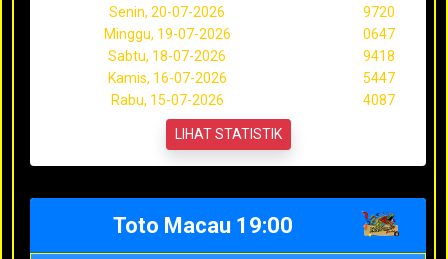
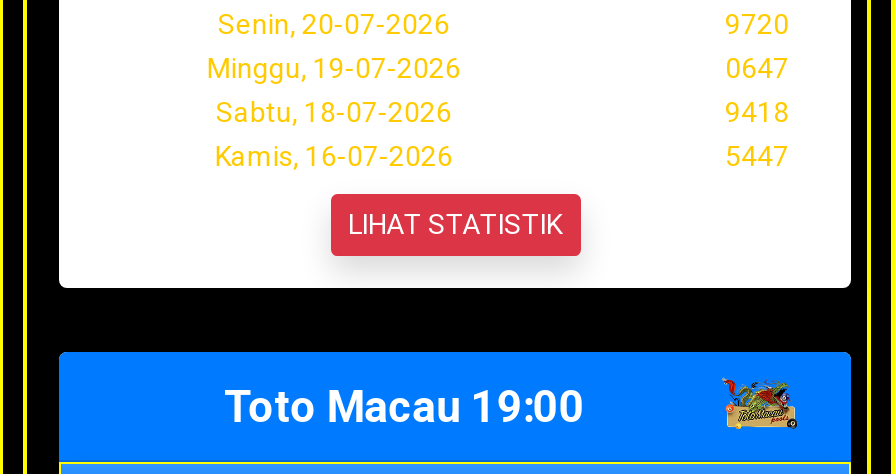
- Rabu, 15-07-2026
- 4087
